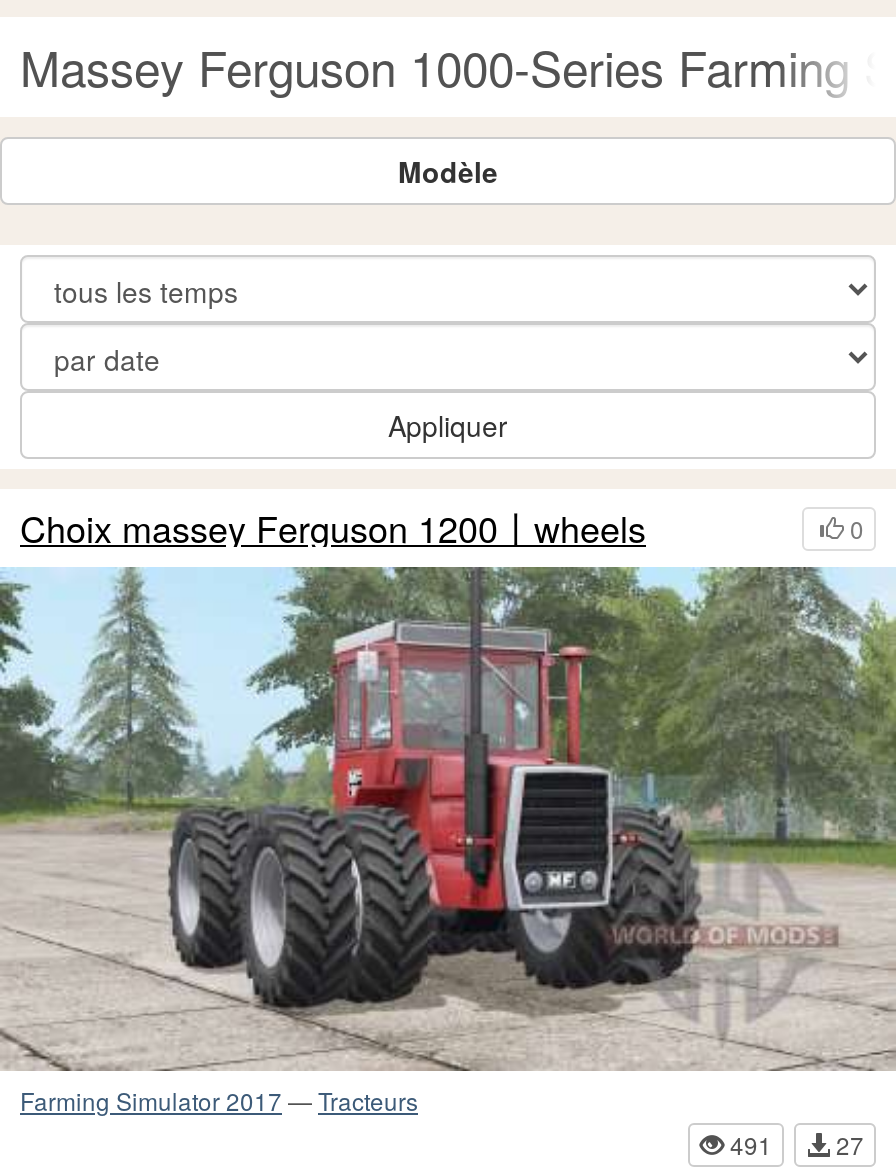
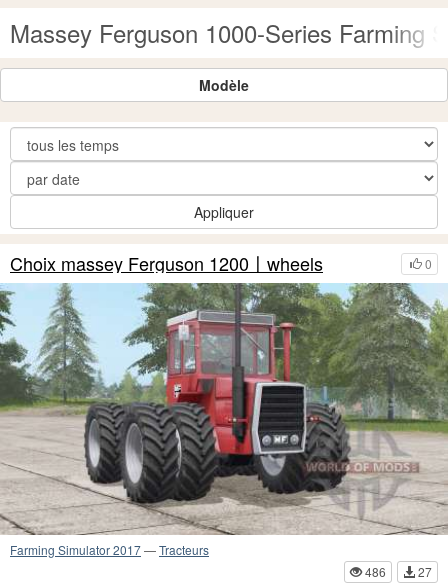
- 491 27
+ 486 27
